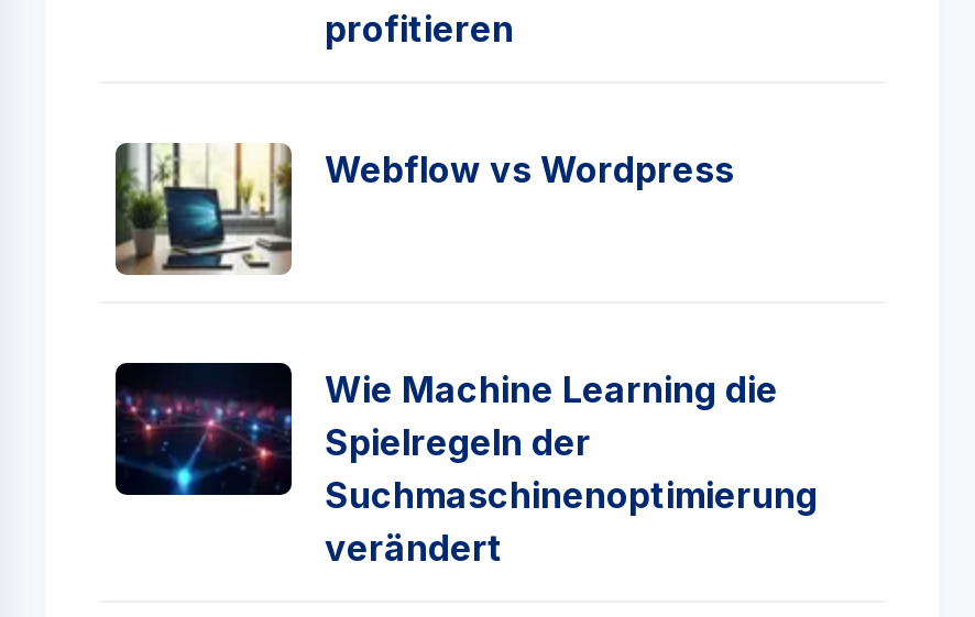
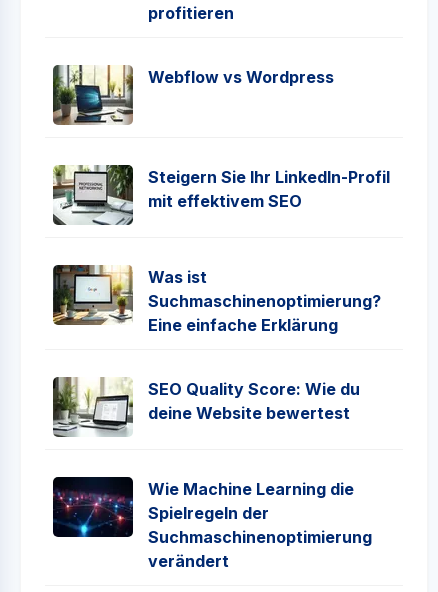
+ [image]
+ Was ist
+ Suchmaschinenoptimierung?
+ Eine einfache Erklärung
+ SEO Quality Score: Wie du
+ deine Website bewertest

+ [image]
+ Steigern Sie Ihr LinkedIn-Profil
+ mit effektivem SEO

+ [image]
